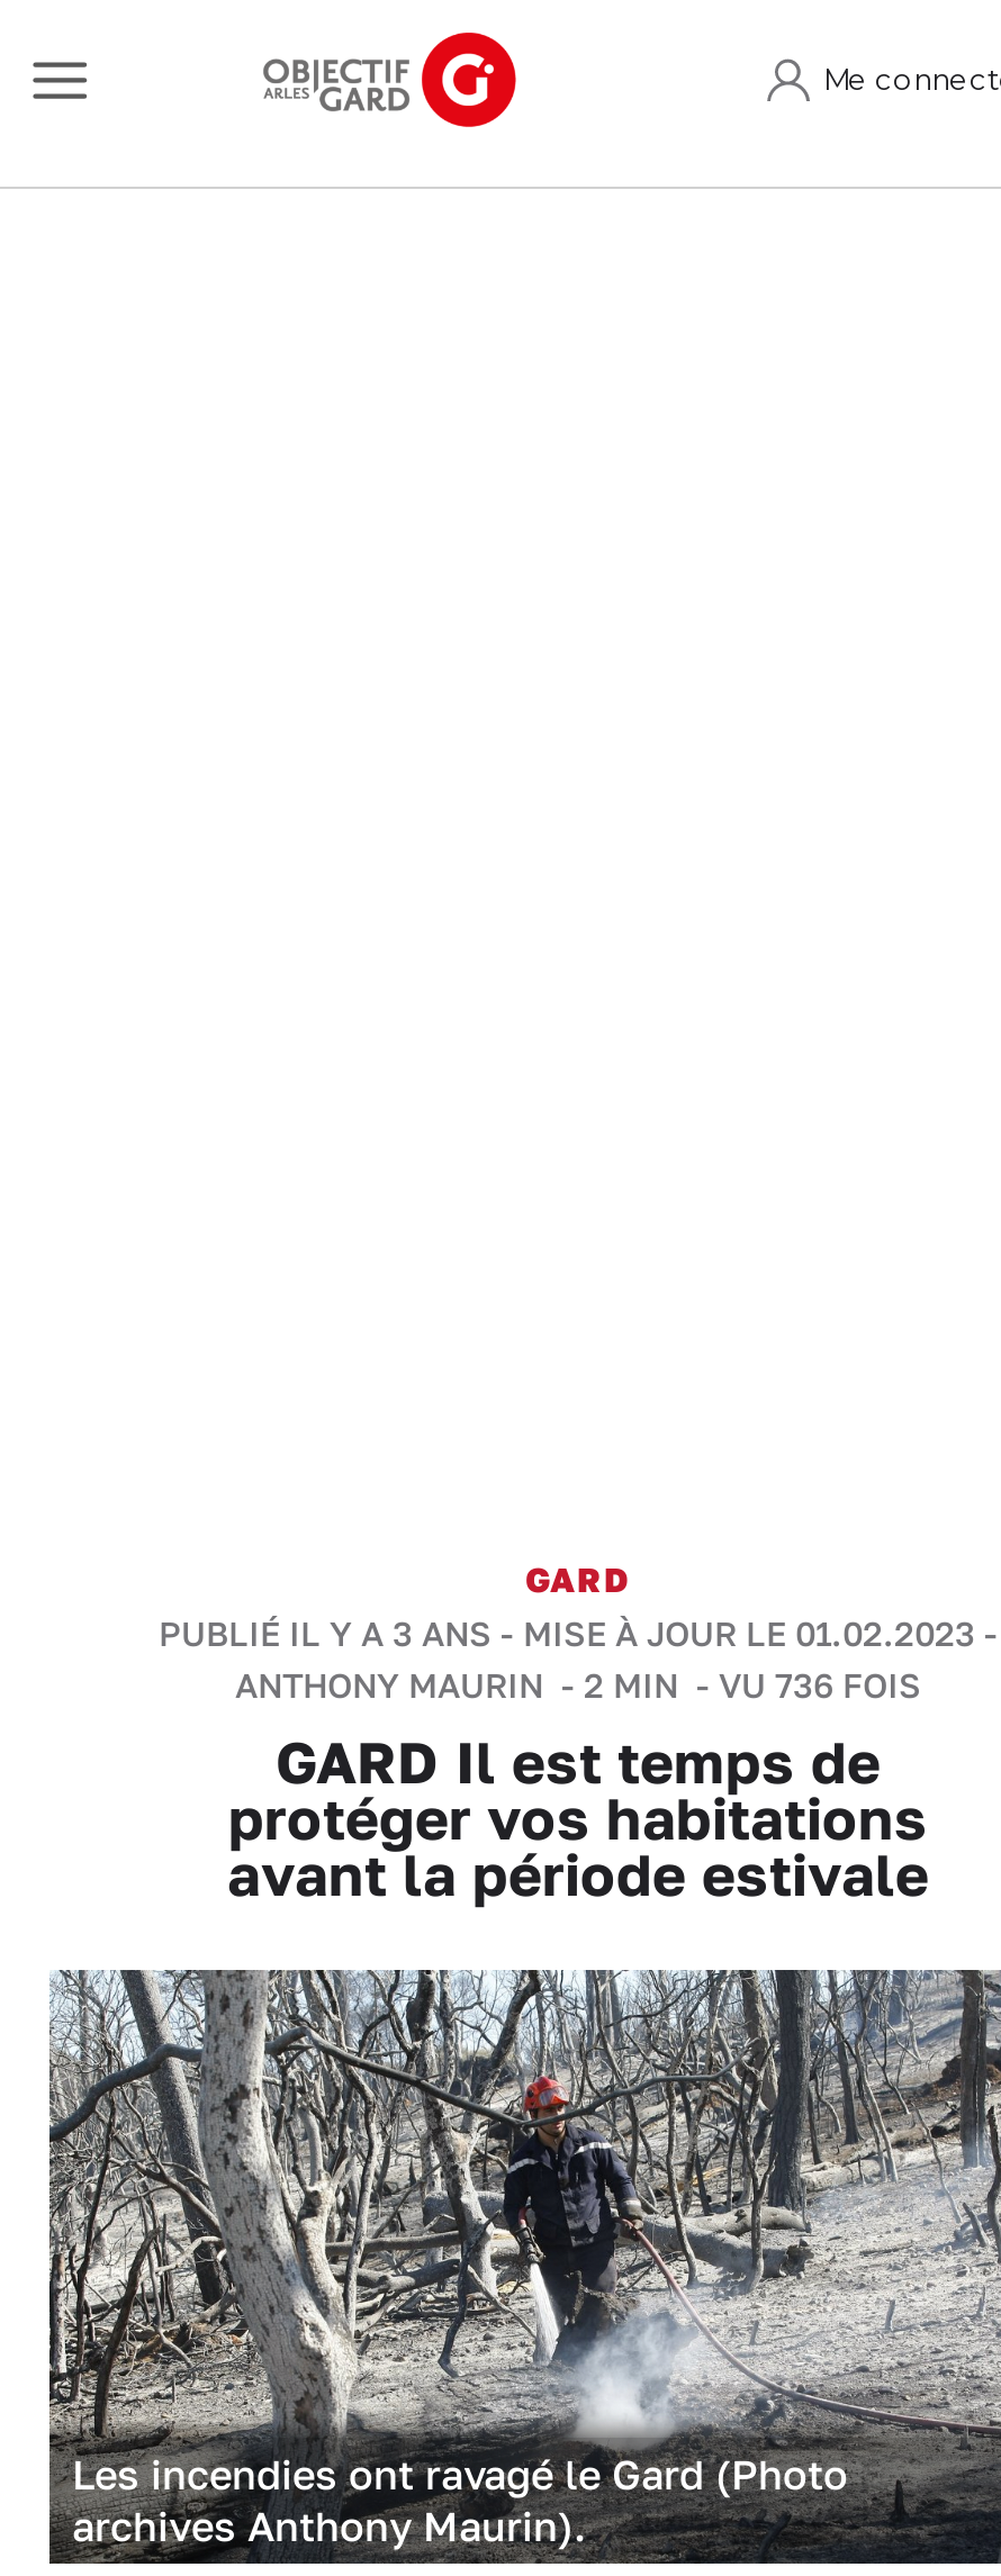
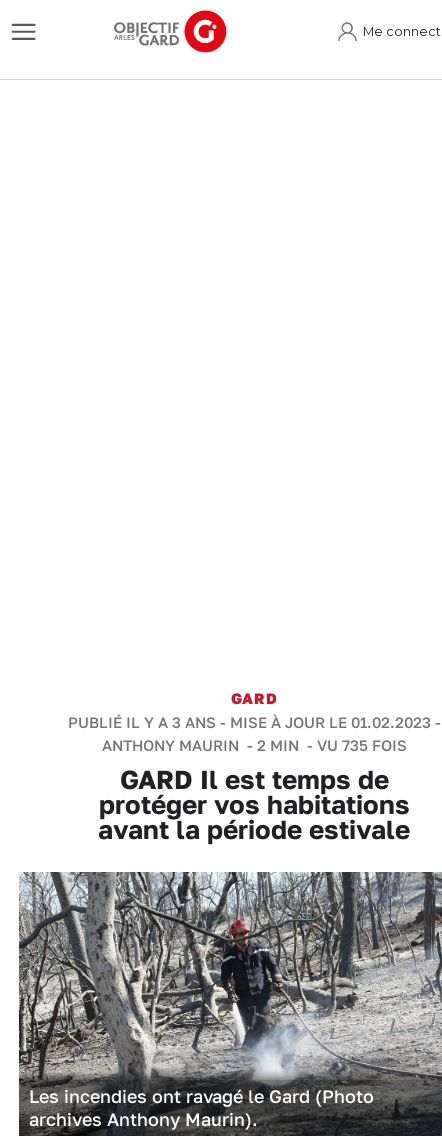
- ANTHONY MAURIN - 2 MIN - VU 736 FOIS
+ ANTHONY MAURIN - 2 MIN - VU 735 FOIS
